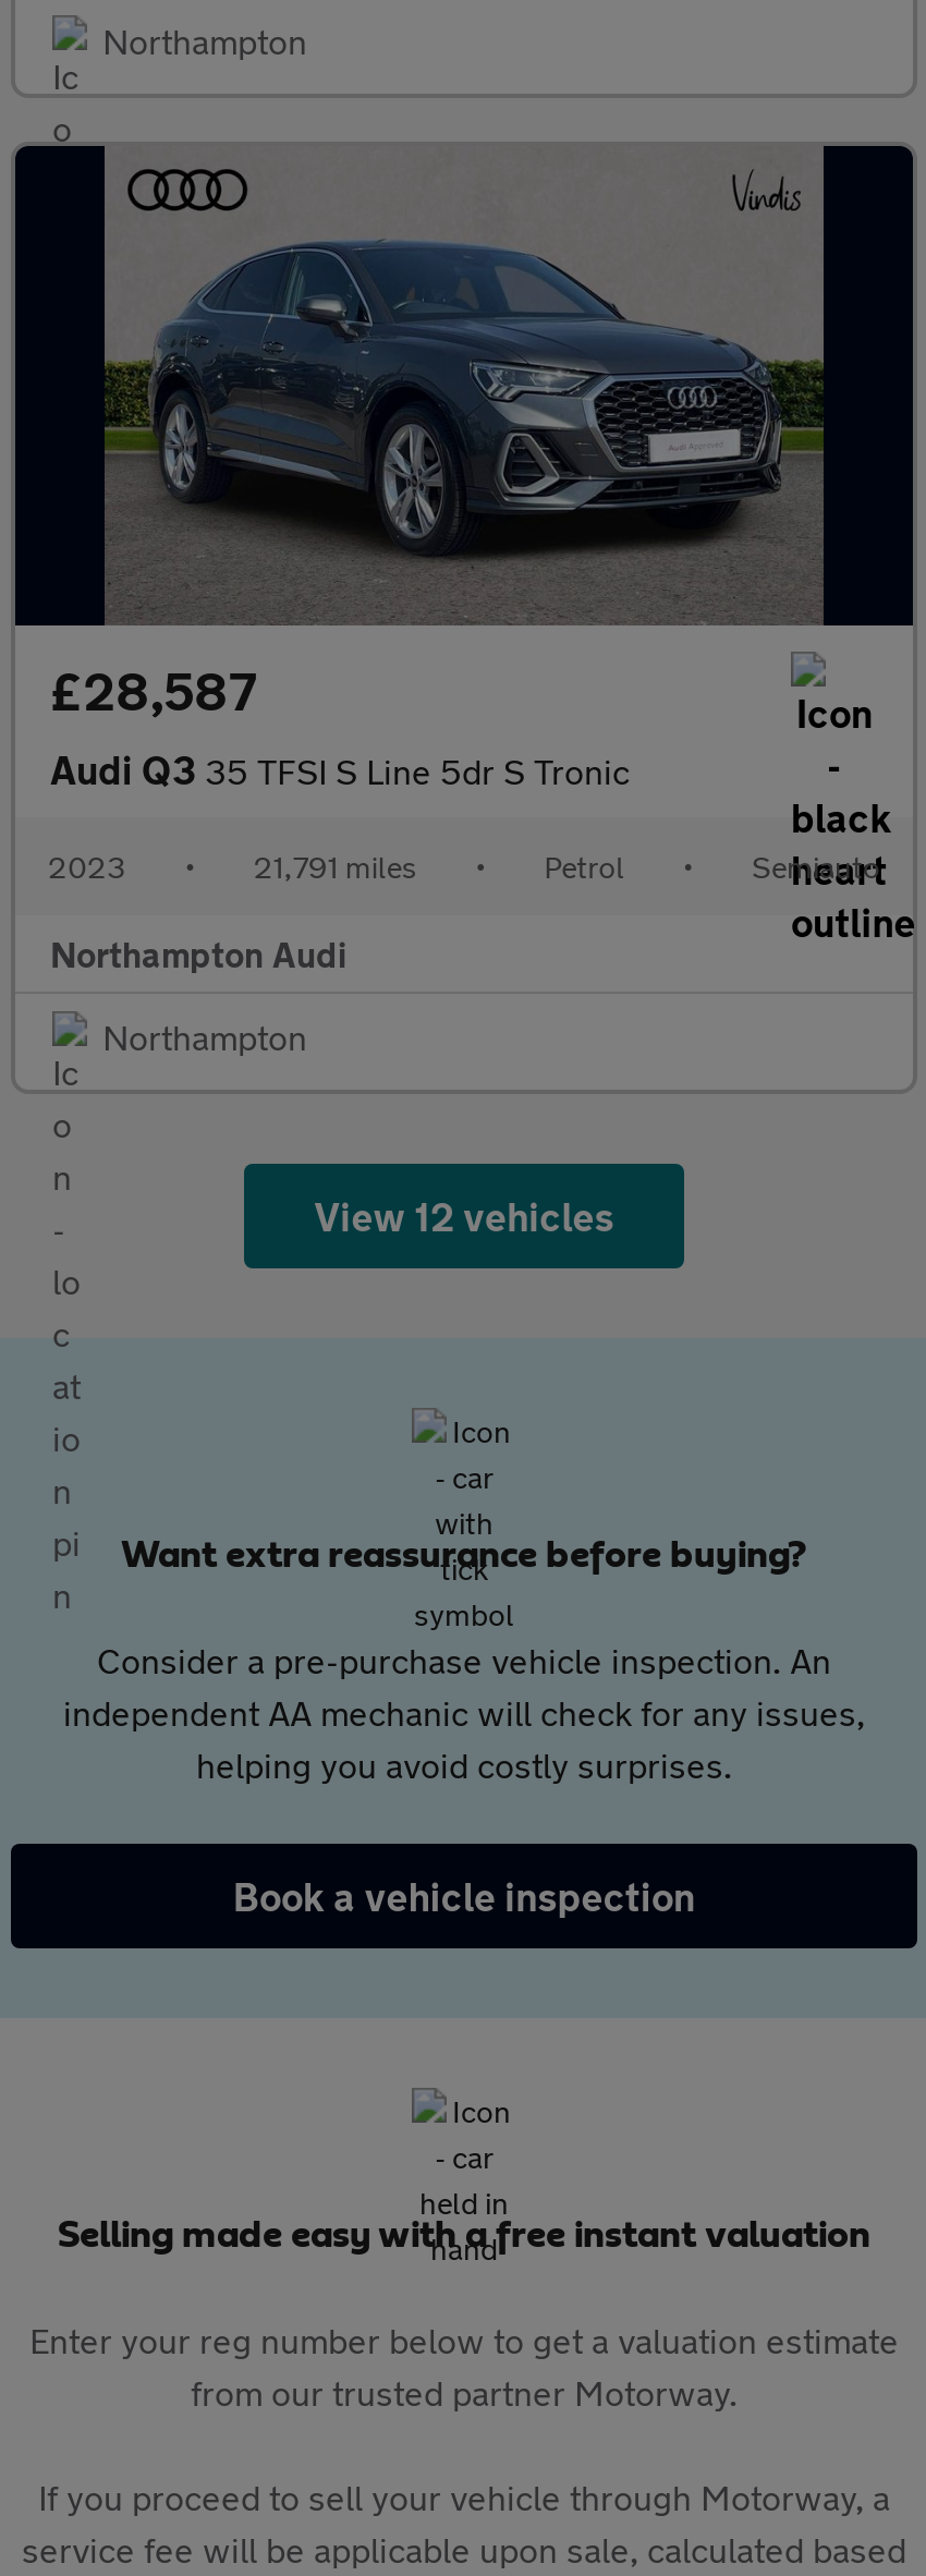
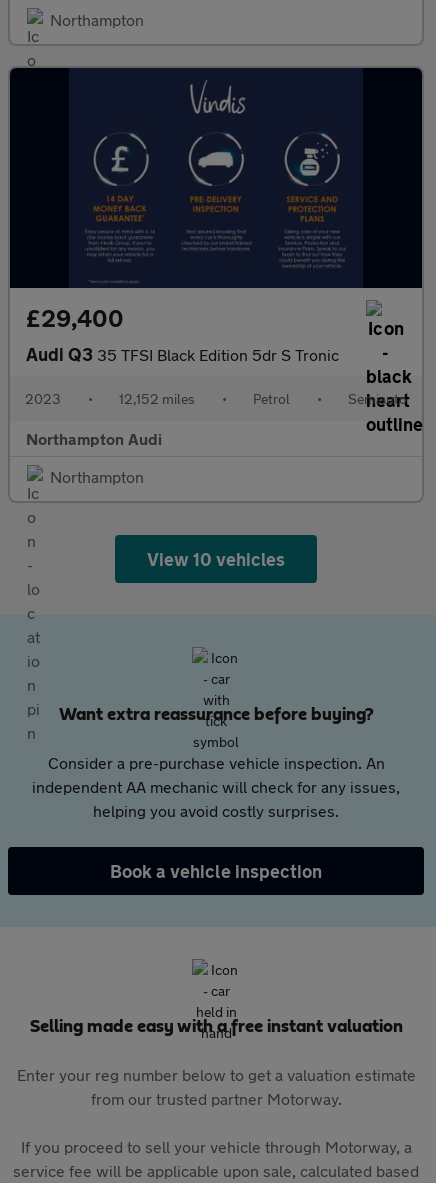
- [image]
- £28,587
+ [image]
+ £29,400

- Audi Q3 35 TFSI S Line 5dr S Tronic
+ Audi Q3 35 TFSI Black Edition 5dr S Tronic

- 21,791 miles
+ 12,152 miles

- View 12 vehicles
+ View 10 vehicles
